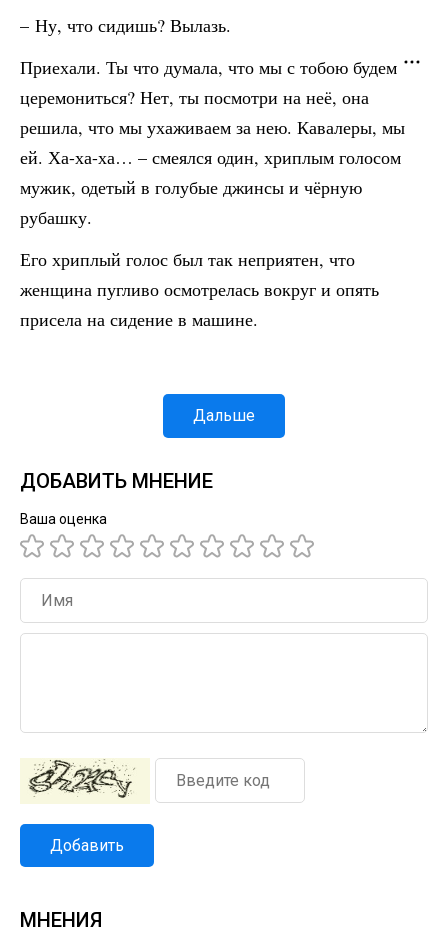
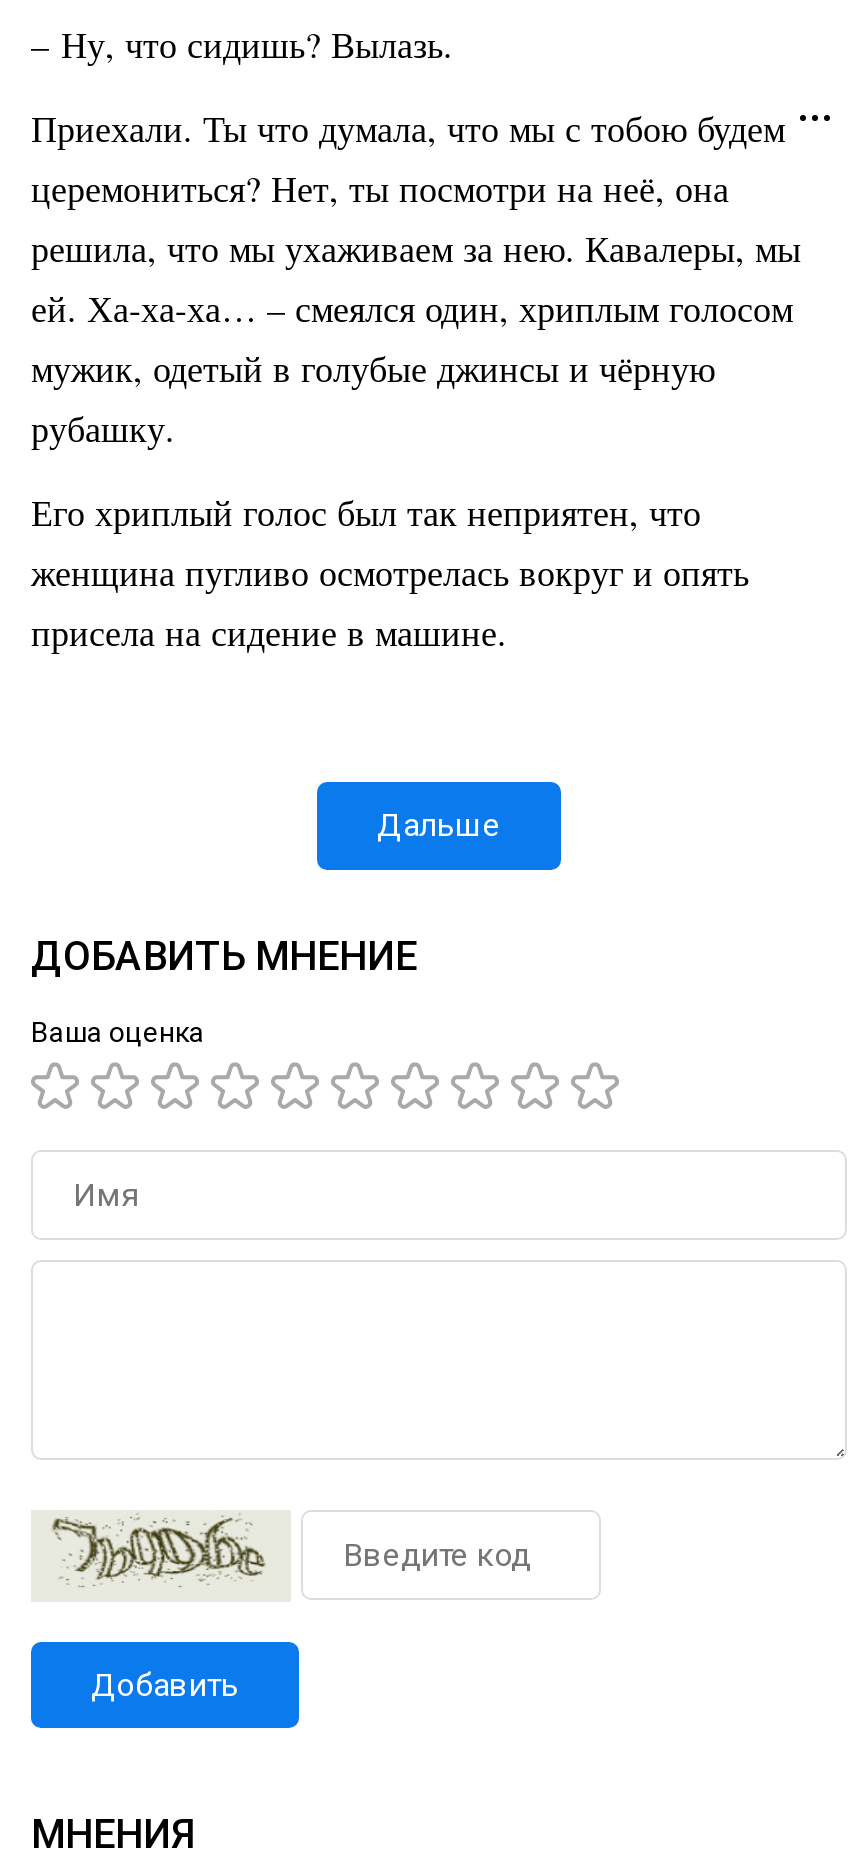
- [image]
+ [image]
